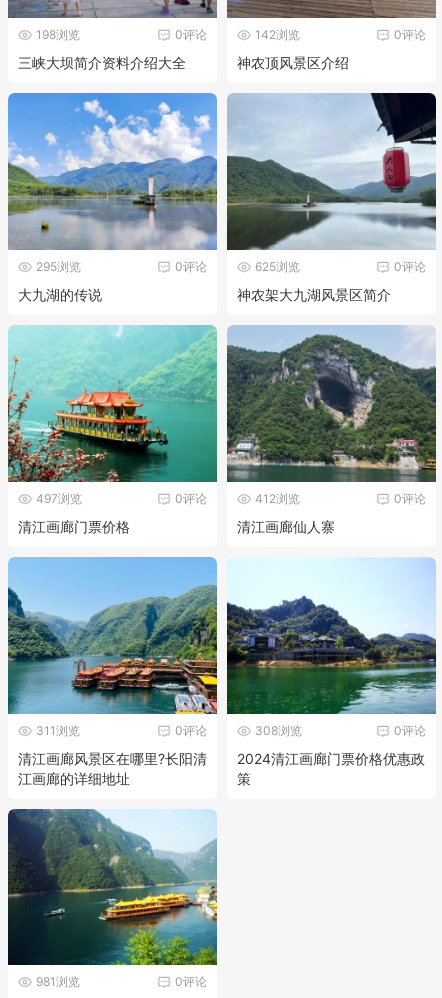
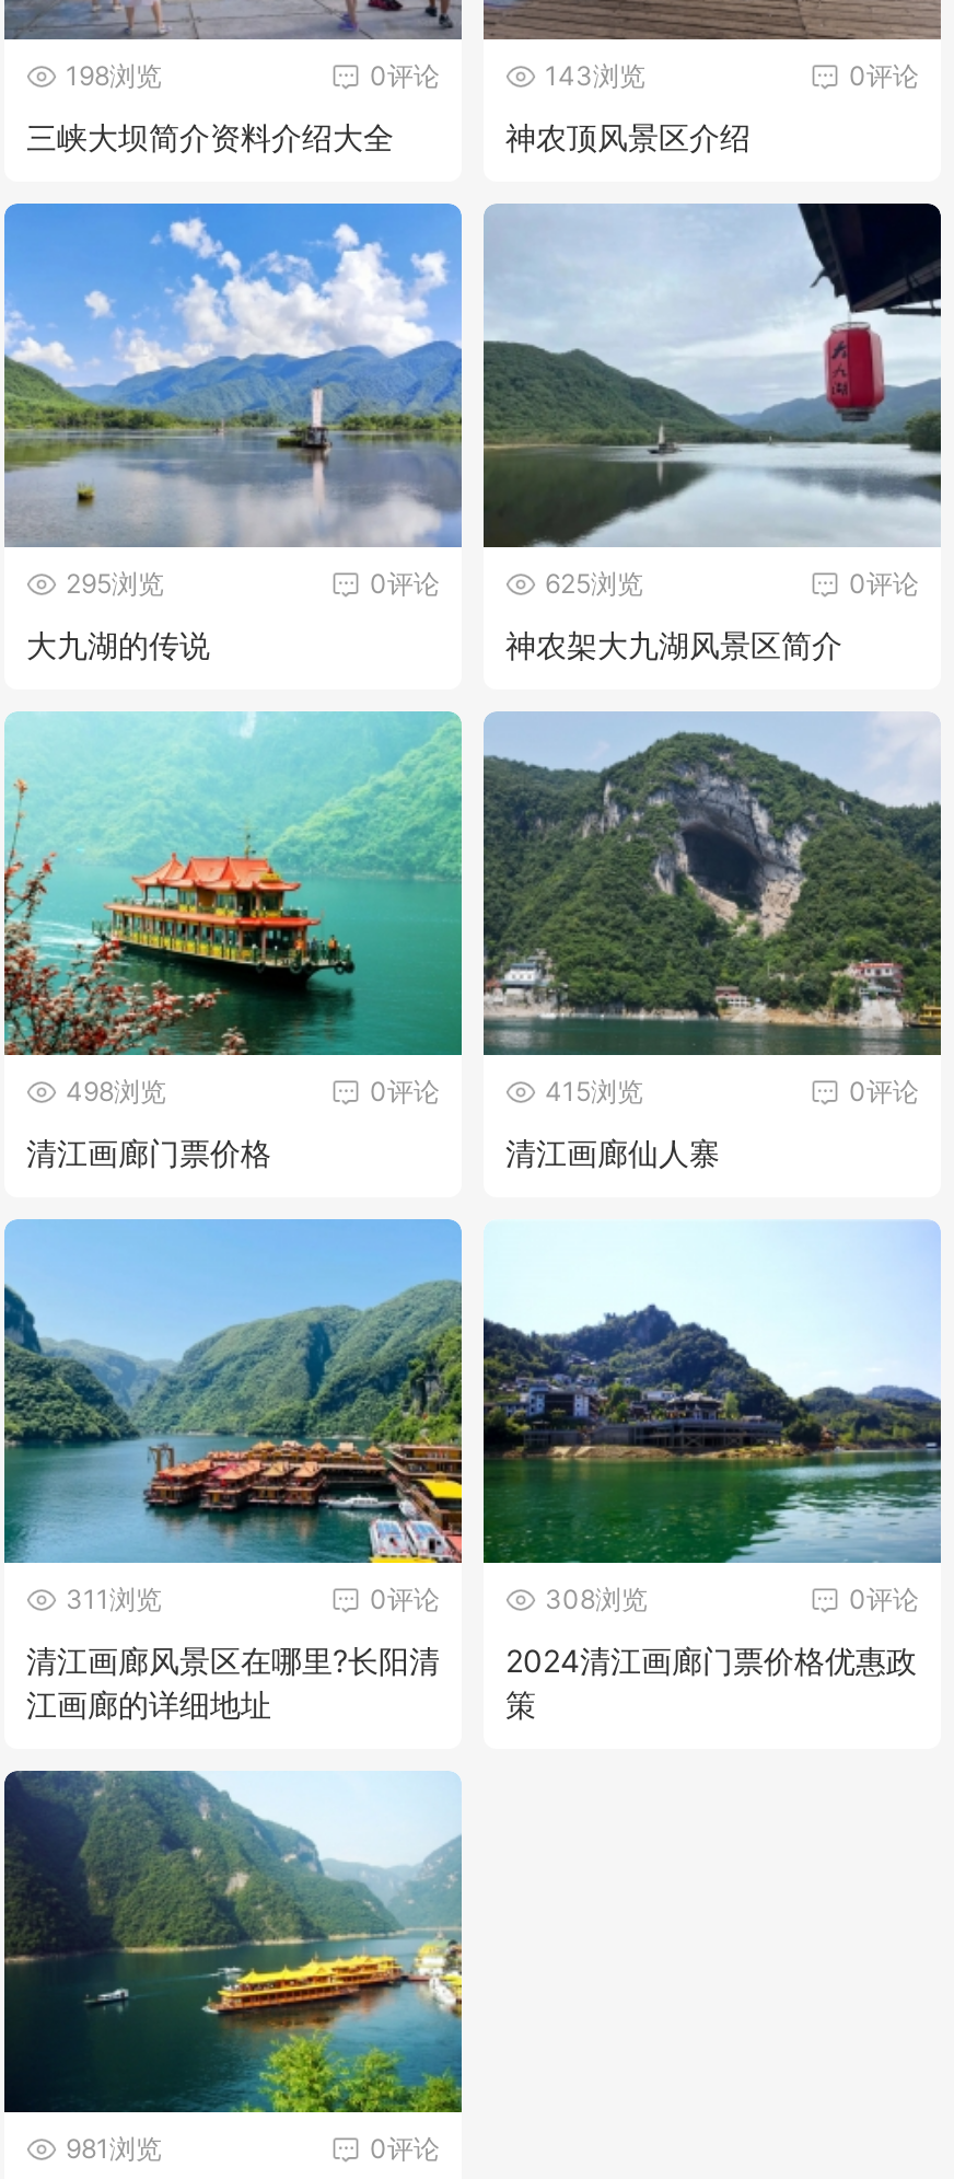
- 142浏览
+ 143浏览

- 497浏览
+ 498浏览

- 412浏览
+ 415浏览
